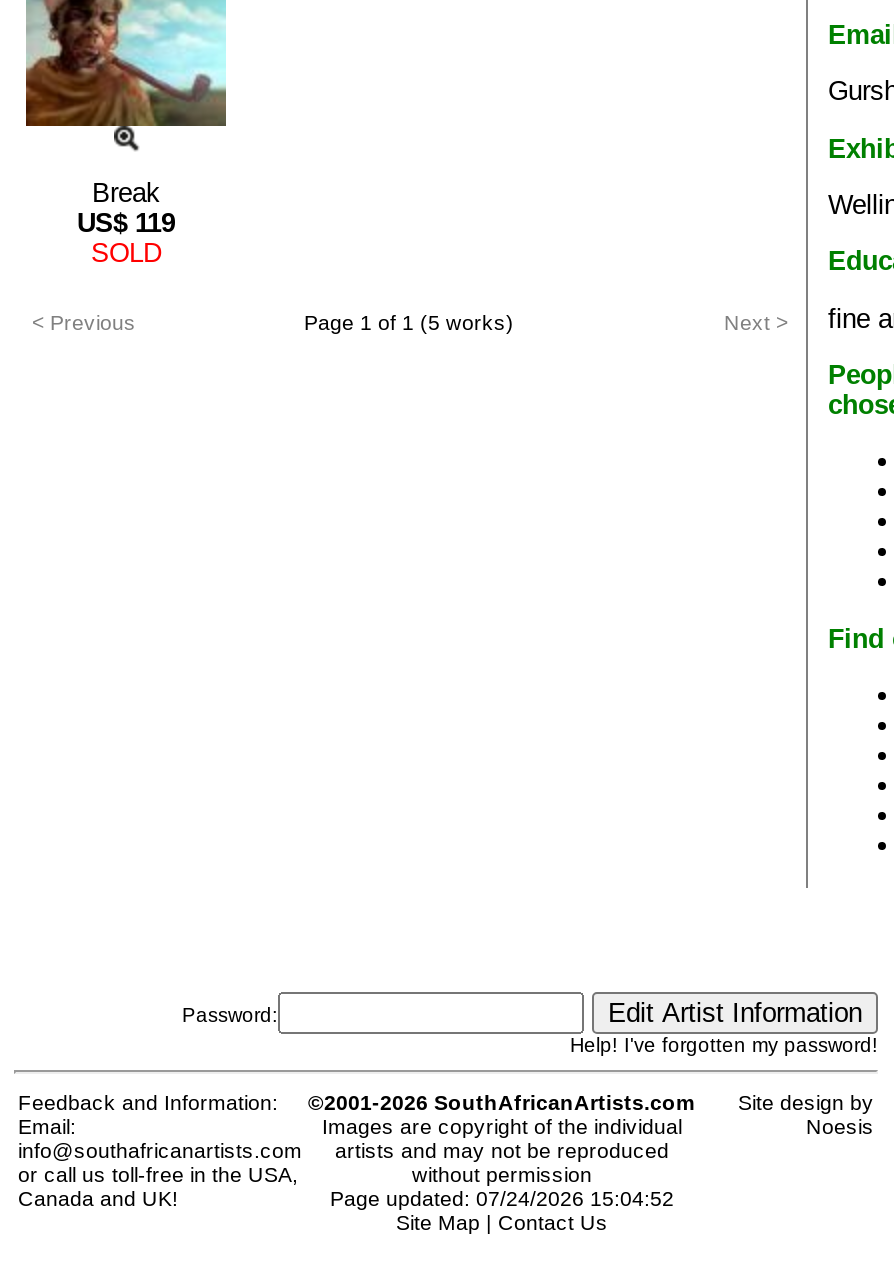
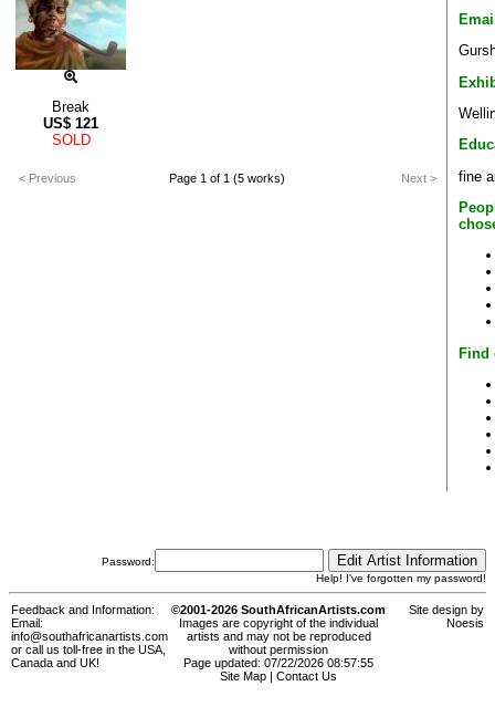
- US$119
+ US$121

- Page updated: 07/24/2026 15:04:52
+ Page updated: 07/22/2026 08:57:55
